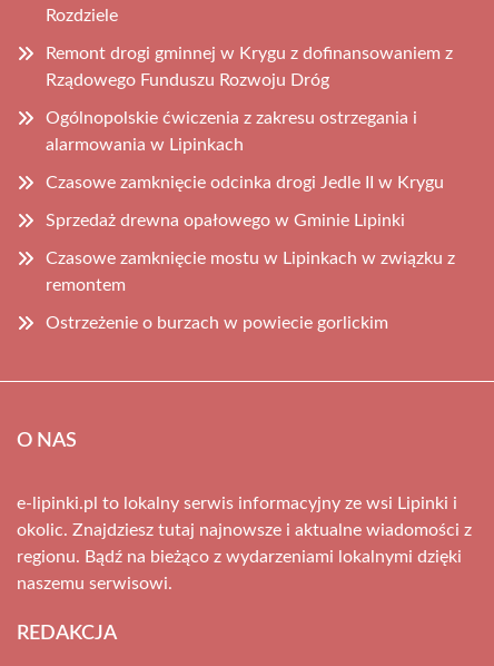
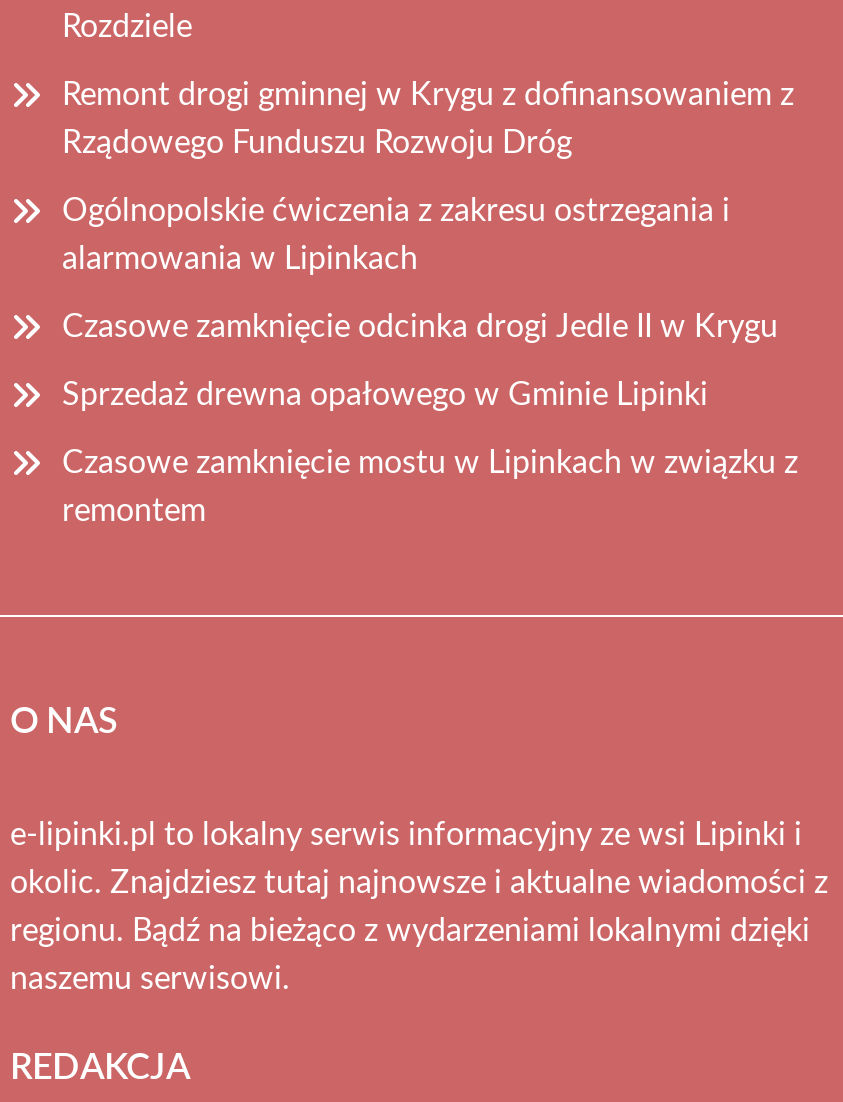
- Ostrzeżenie o burzach w powiecie gorlickim
